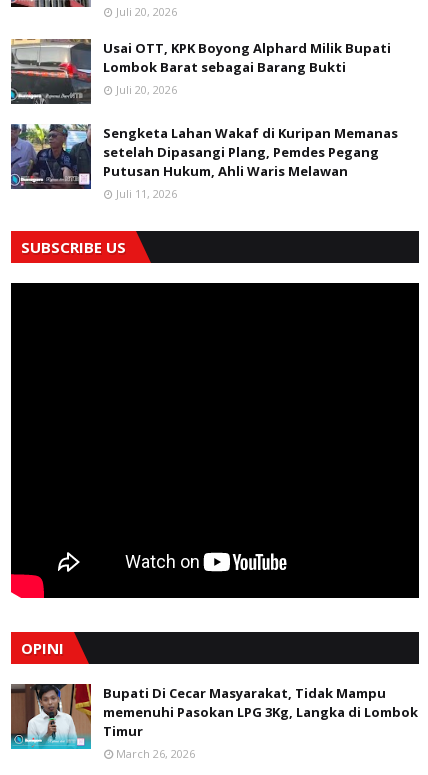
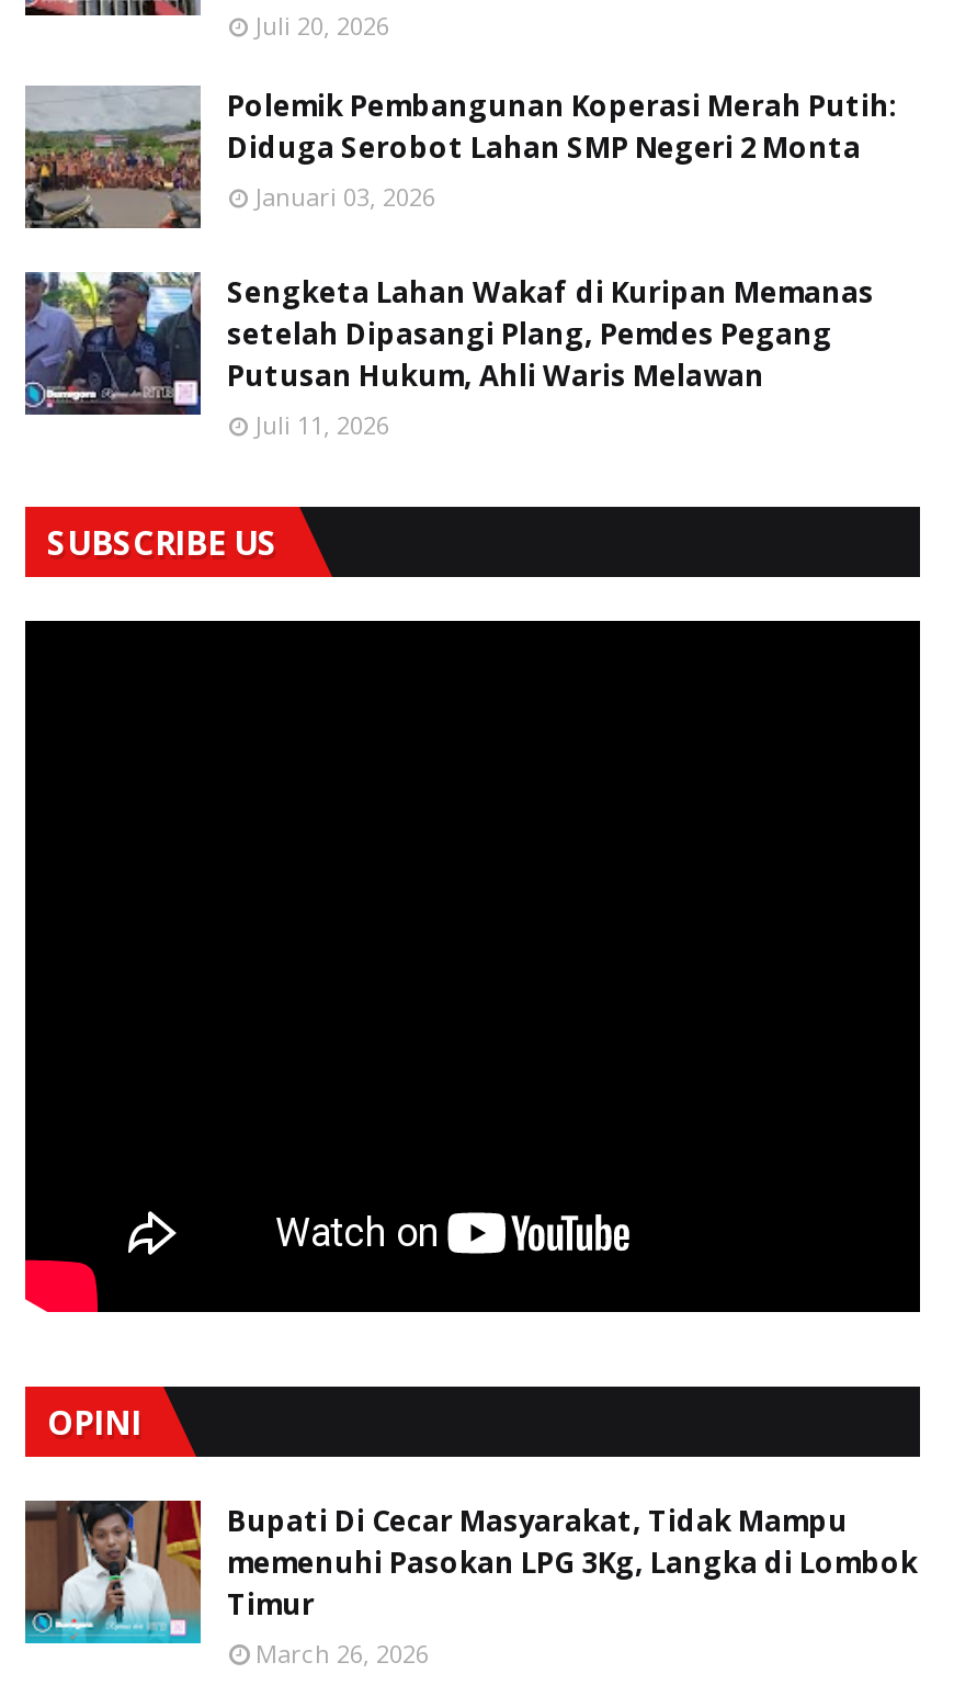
- [image]
- Usai OTT, KPK Boyong Alphard Milik Bupati
- Lombok Barat sebagai Barang Bukti
- Juli 20, 2026
+ [image]
+ Polemik Pembangunan Koperasi Merah Putih:
+ Diduga Serobot Lahan SMP Negeri 2 Monta
+ Januari 03, 2026
